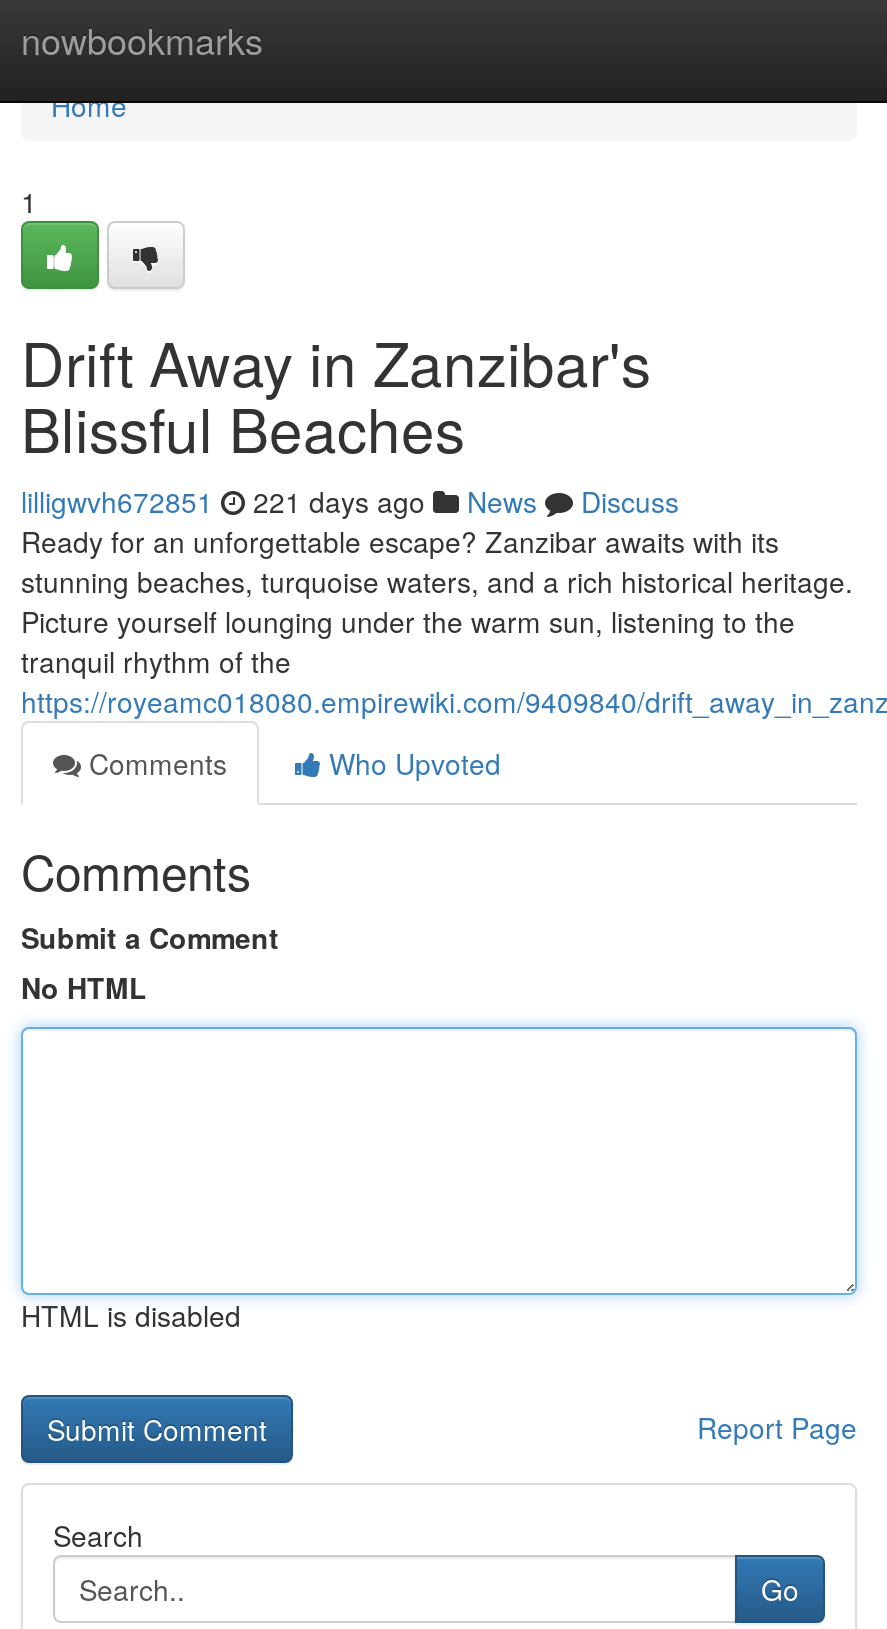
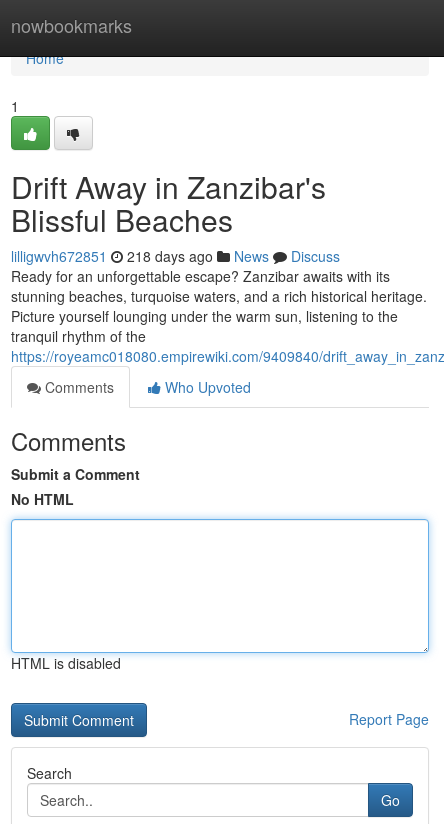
- lilligwvh672851 221 days ago News Discuss
+ lilligwvh672851 218 days ago News Discuss
